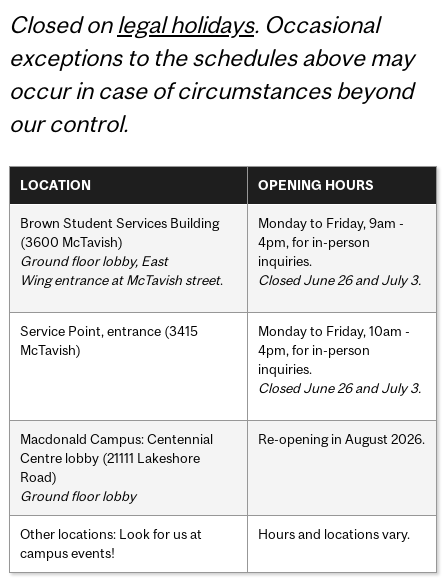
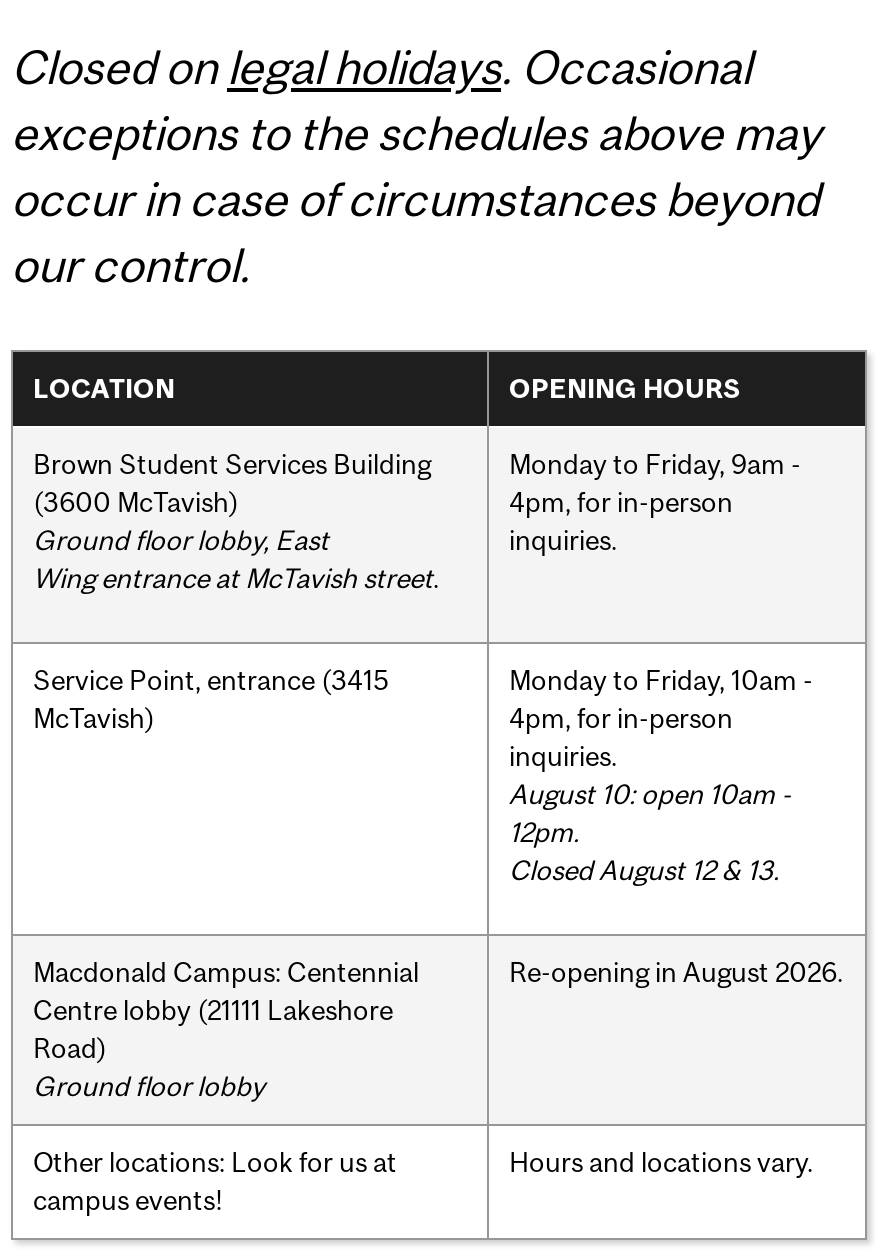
- Closed June 26 and July 3.

- Closed June 26 and July 3.
+ August 10: open 10am -
+ 12pm.
+ Closed August 12 & 13.
